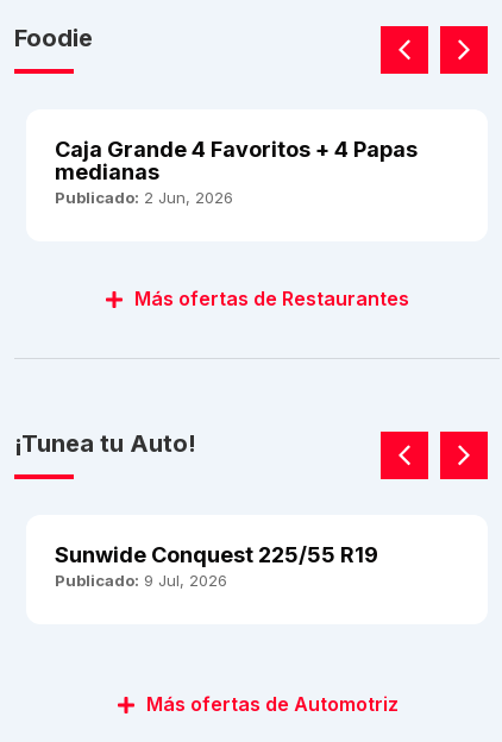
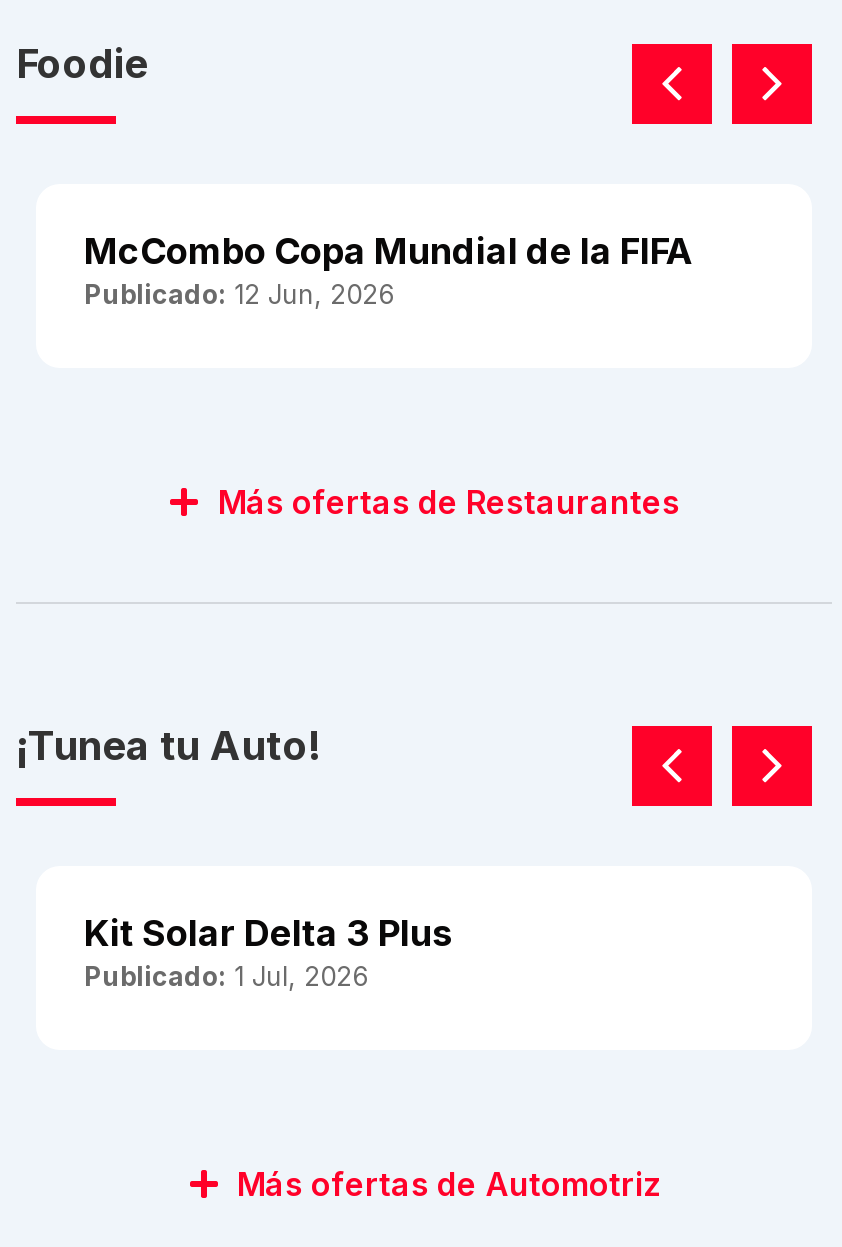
- Caja Grande 4 Favoritos + 4 Papas
- medianas
- Publicado: 2 Jun, 2026
+ McCombo Copa Mundial de la FIFA
+ Publicado: 12 Jun, 2026

- Sunwide Conquest 225/55 R19
- Publicado: 9 Jul, 2026
+ Kit Solar Delta 3 Plus
+ Publicado: 1 Jul, 2026
